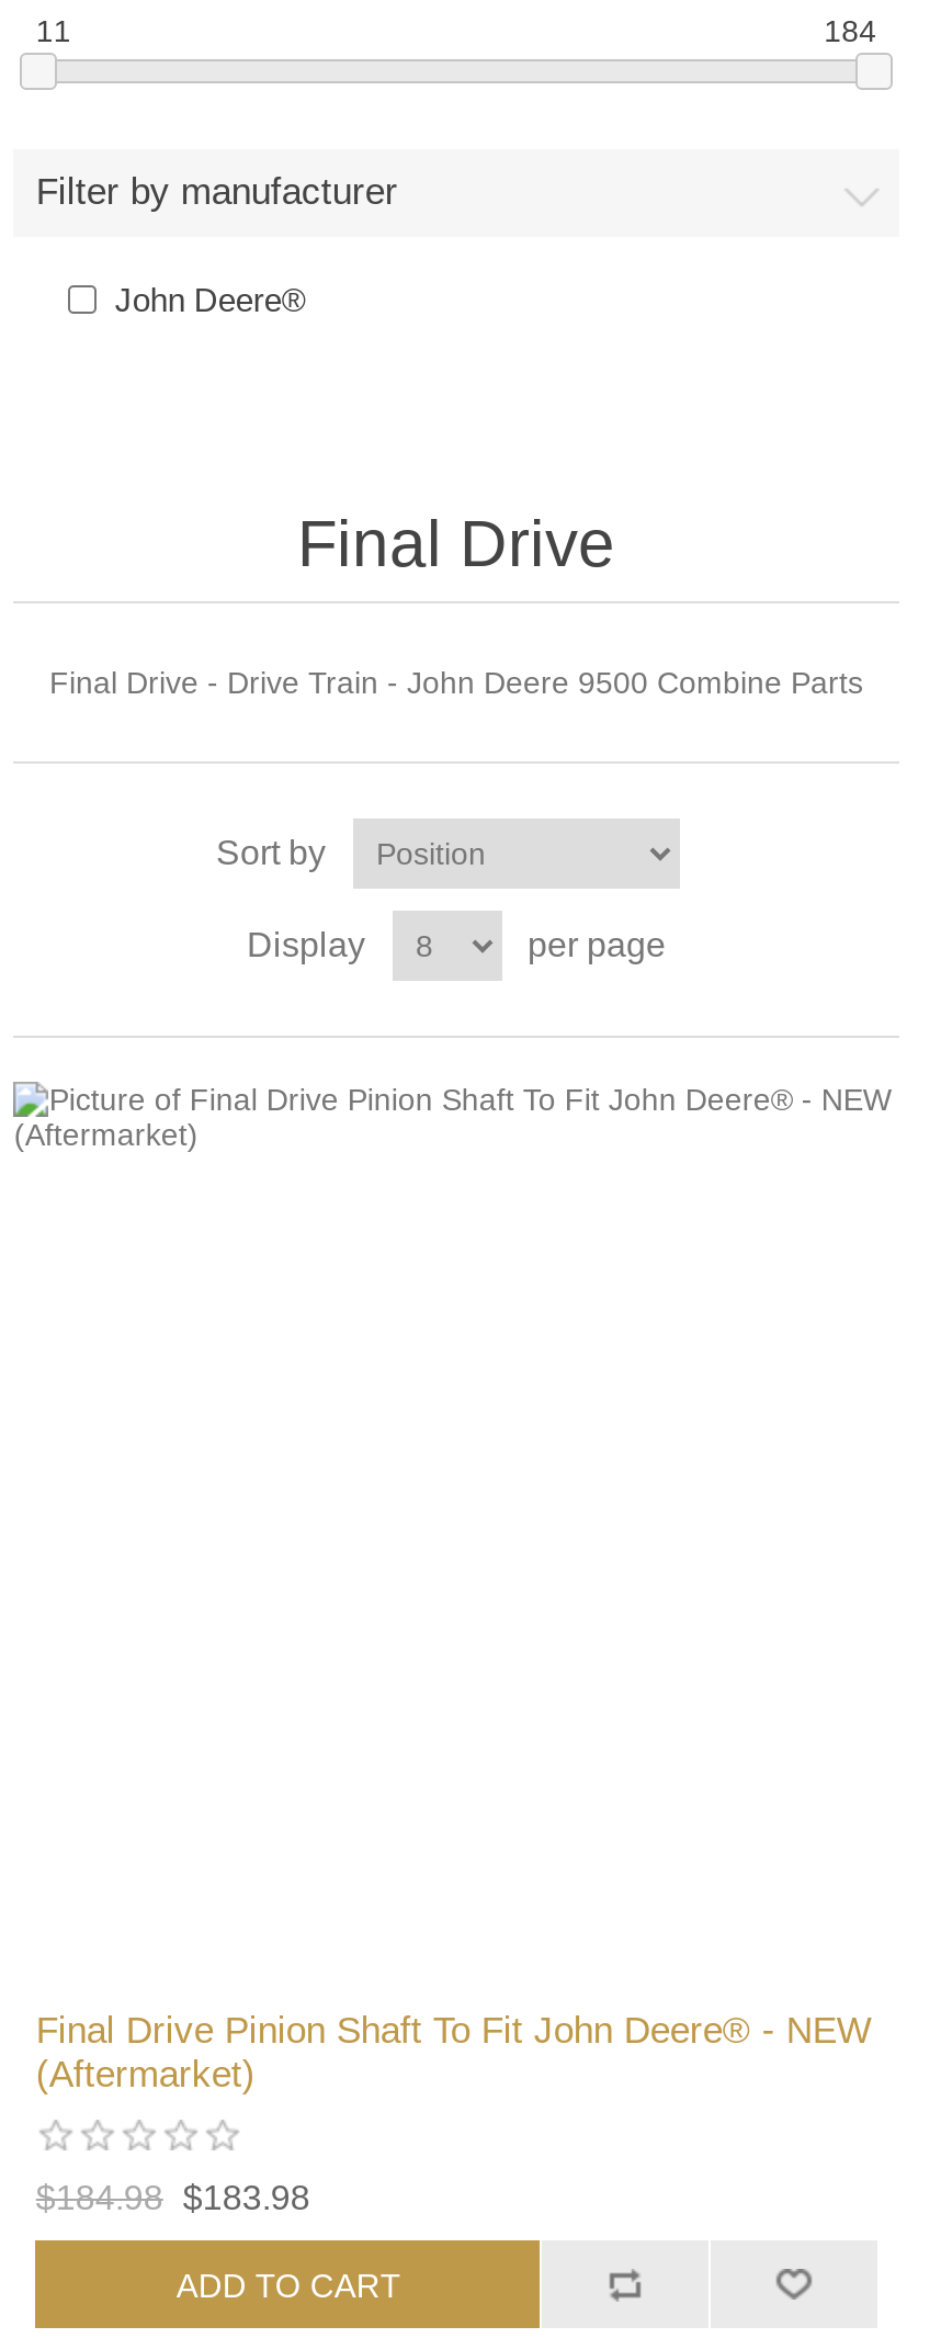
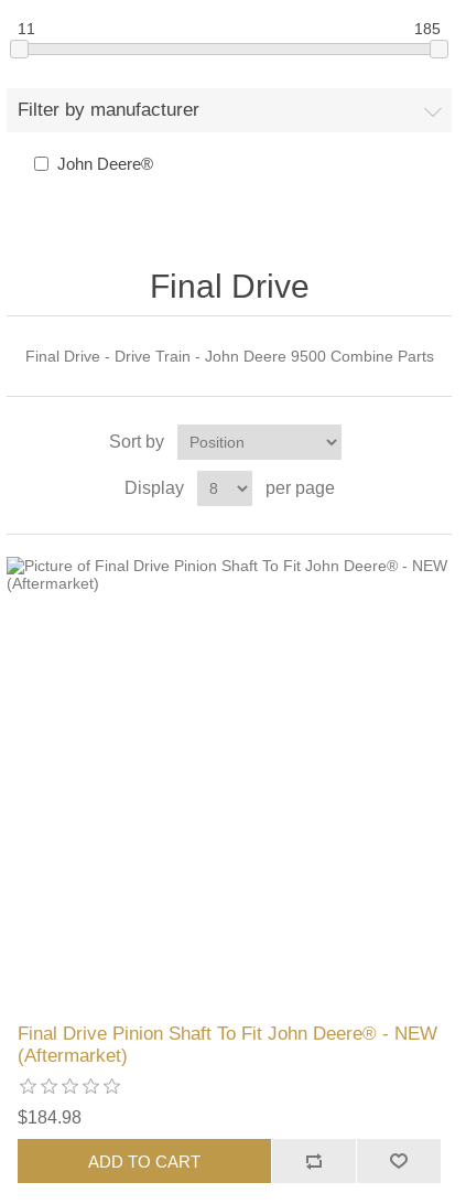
- 184
+ 185

- $184.98 $183.98
+ $184.98
